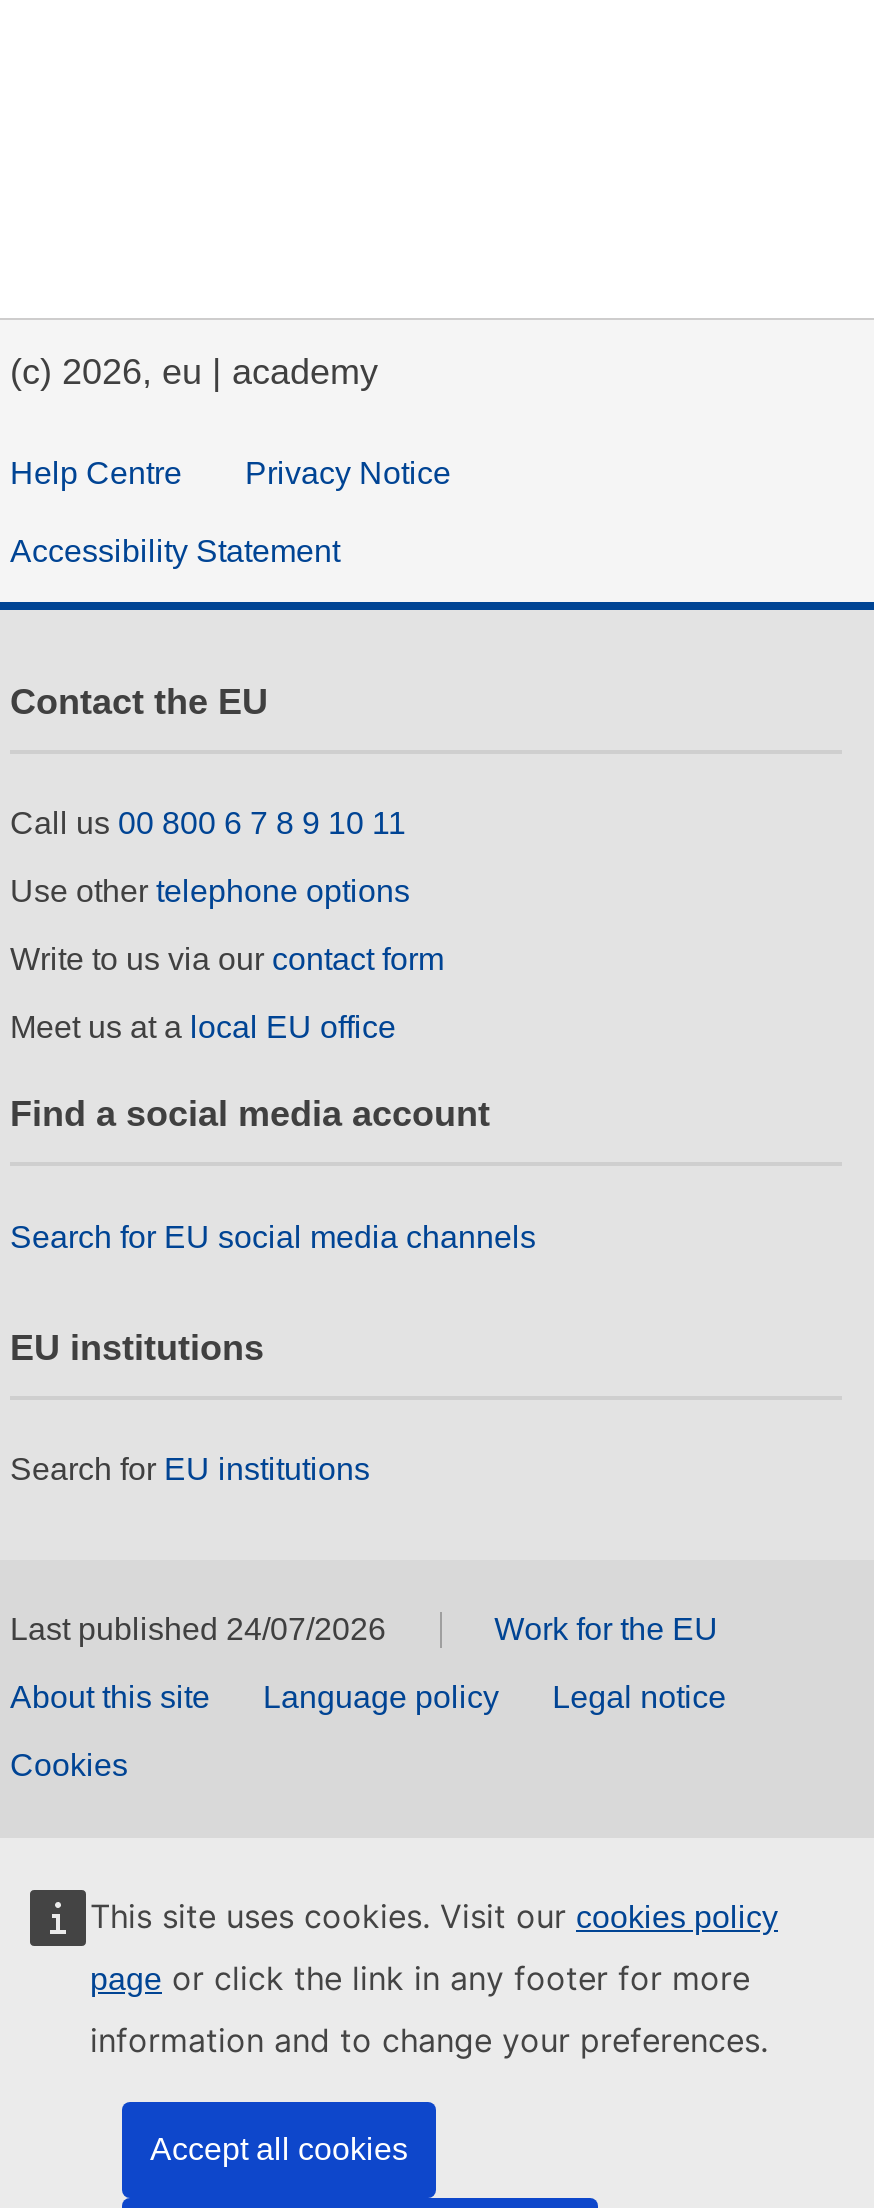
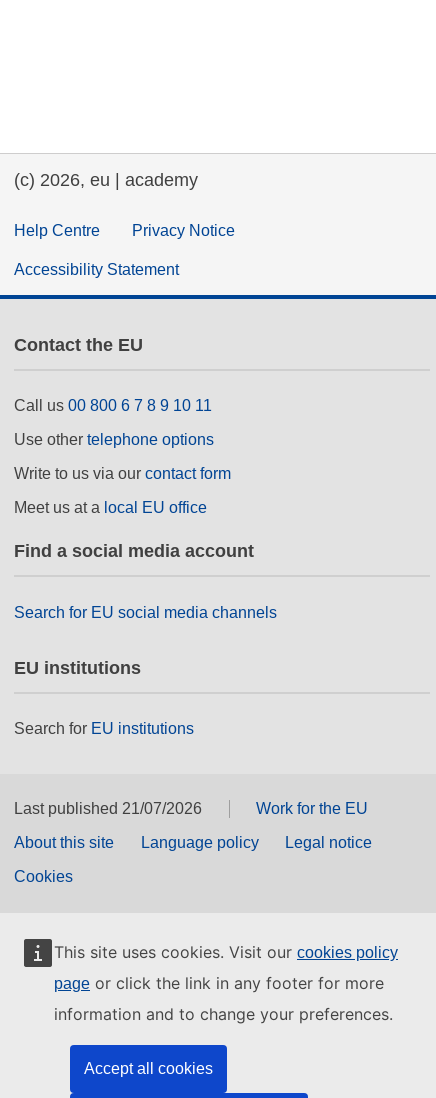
- Last published 24/07/2026
+ Last published 21/07/2026
